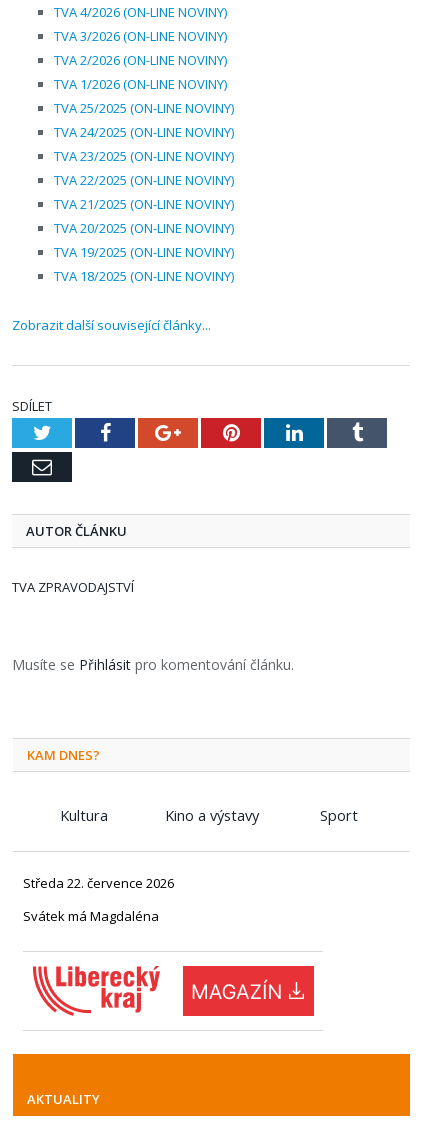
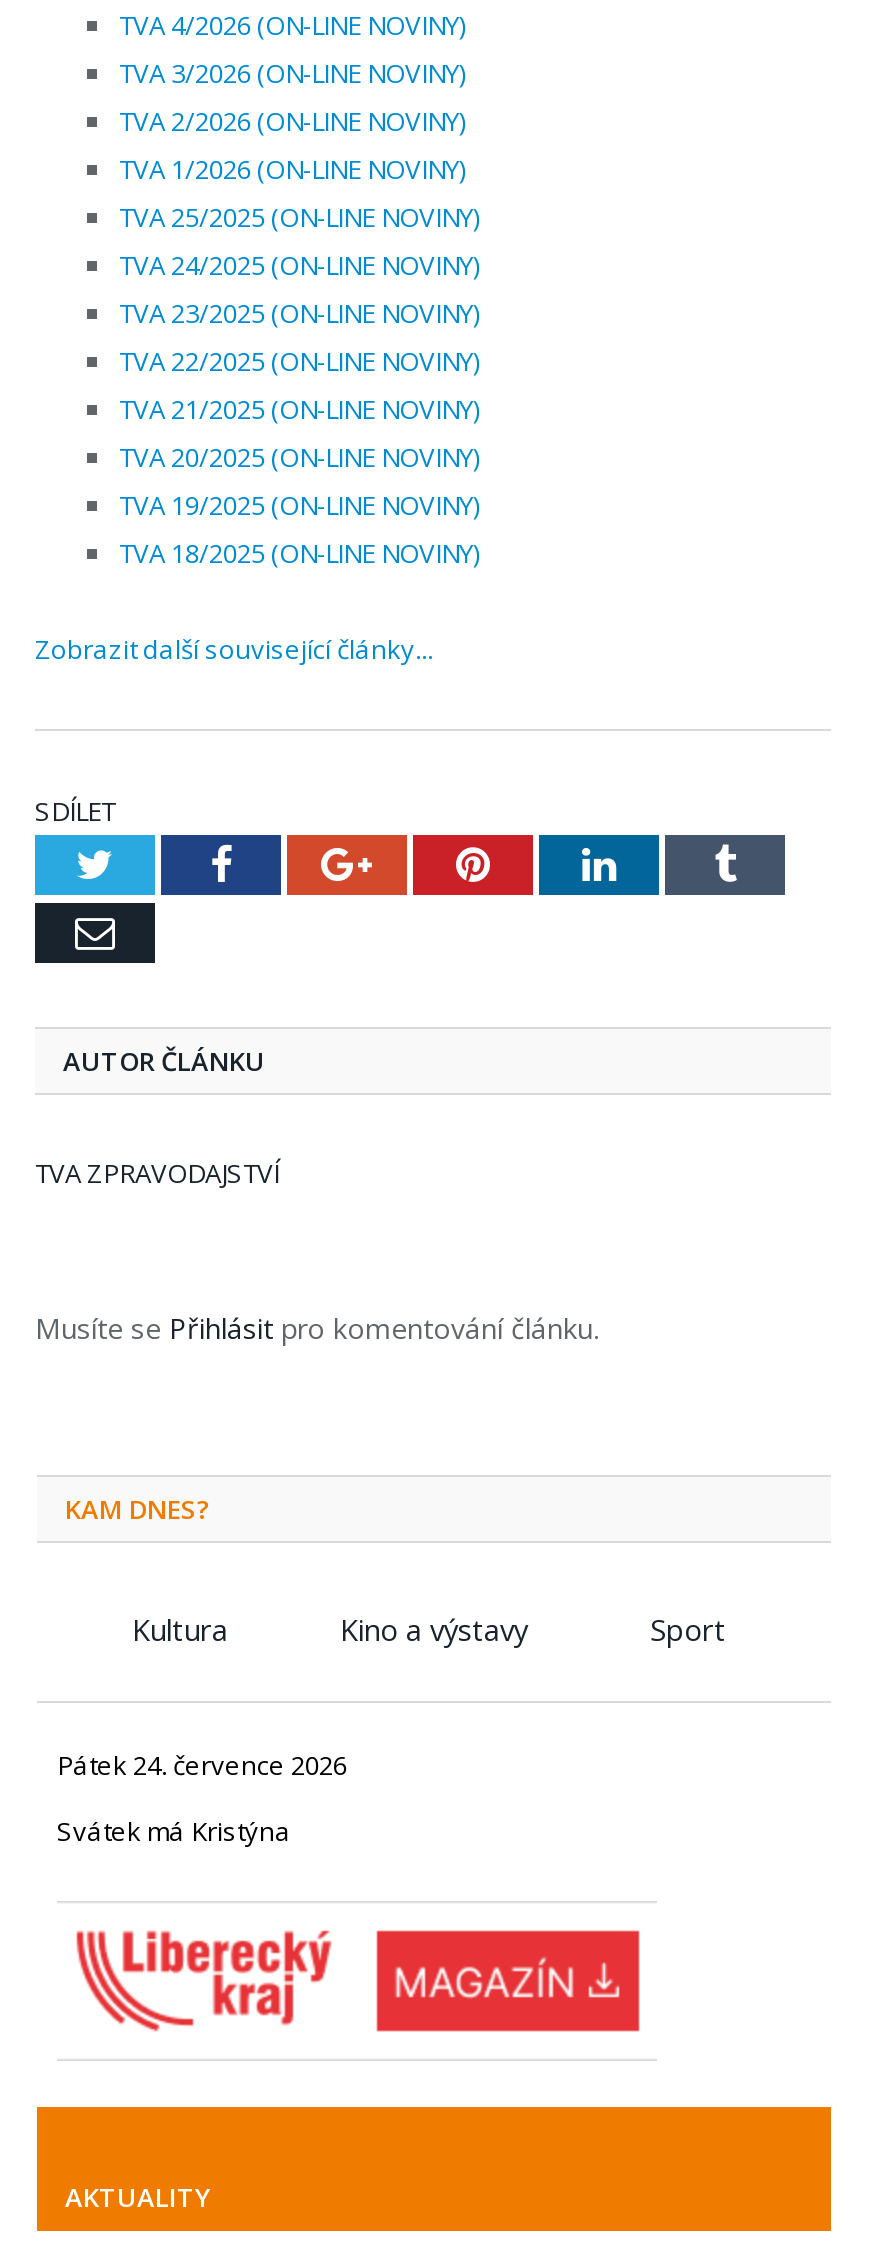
- Středa 22. července 2026
+ Pátek 24. července 2026

- Svátek má Magdaléna
+ Svátek má Kristýna
